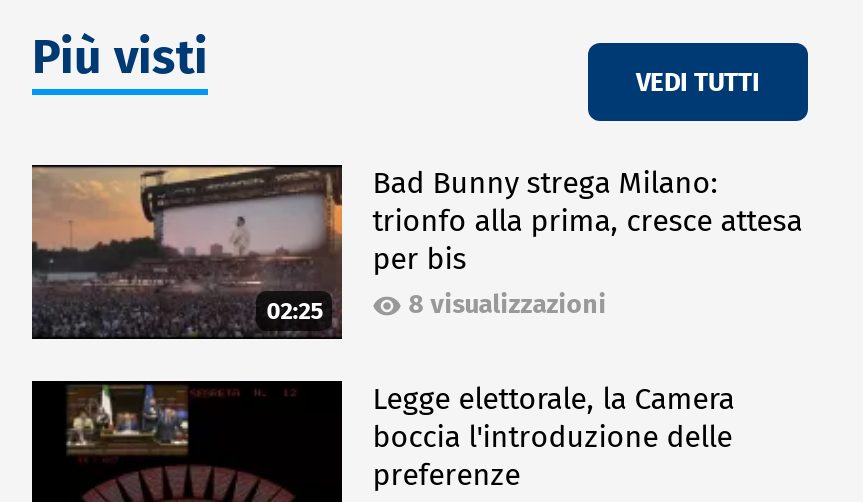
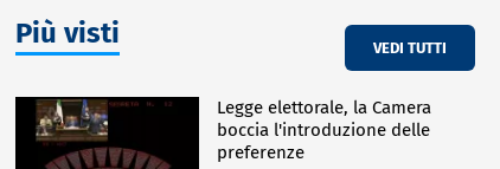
- [image]
- 02:25

- Bad Bunny strega Milano:
- trionfo alla prima, cresce attesa
- per bis
- 8 visualizzazioni
